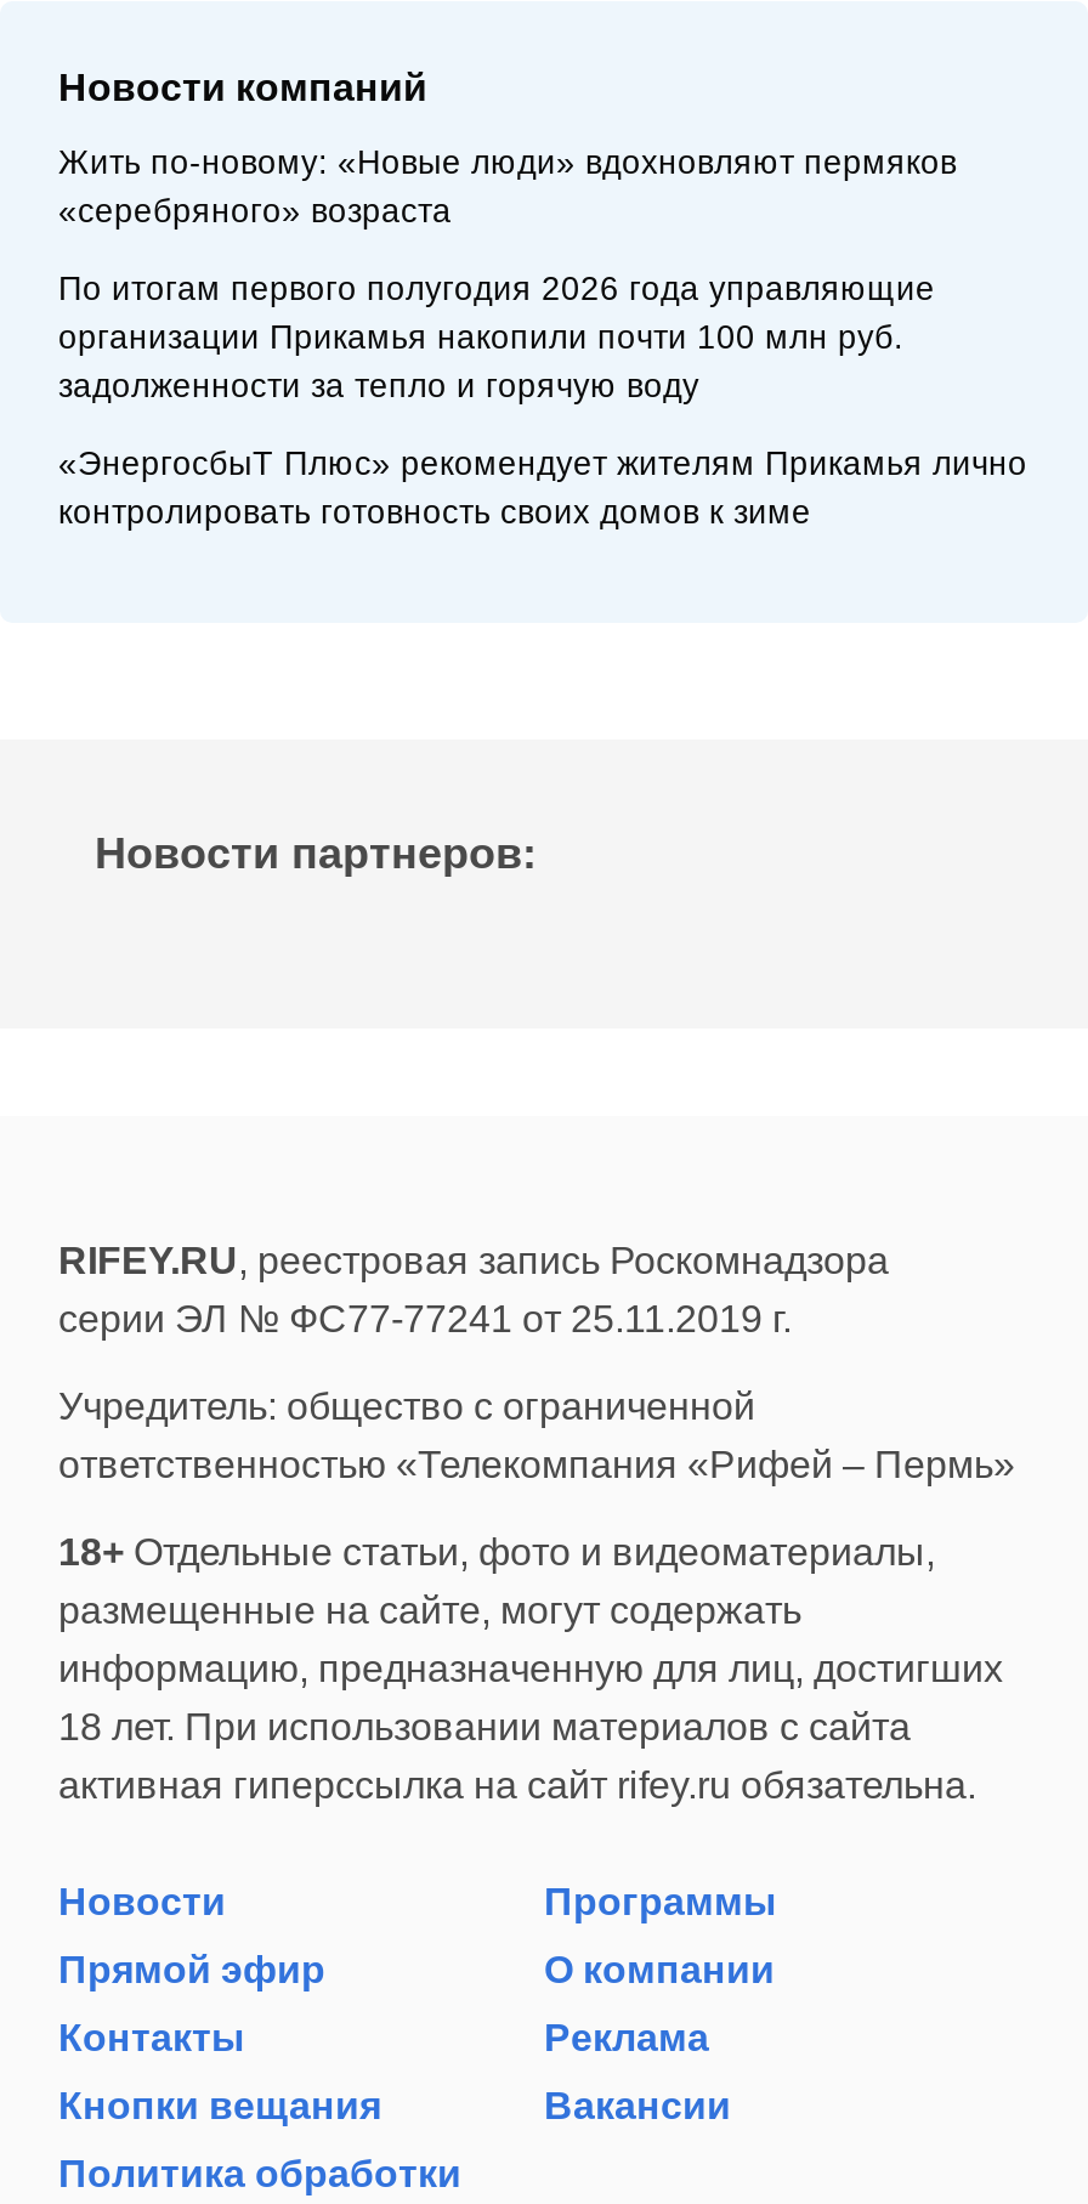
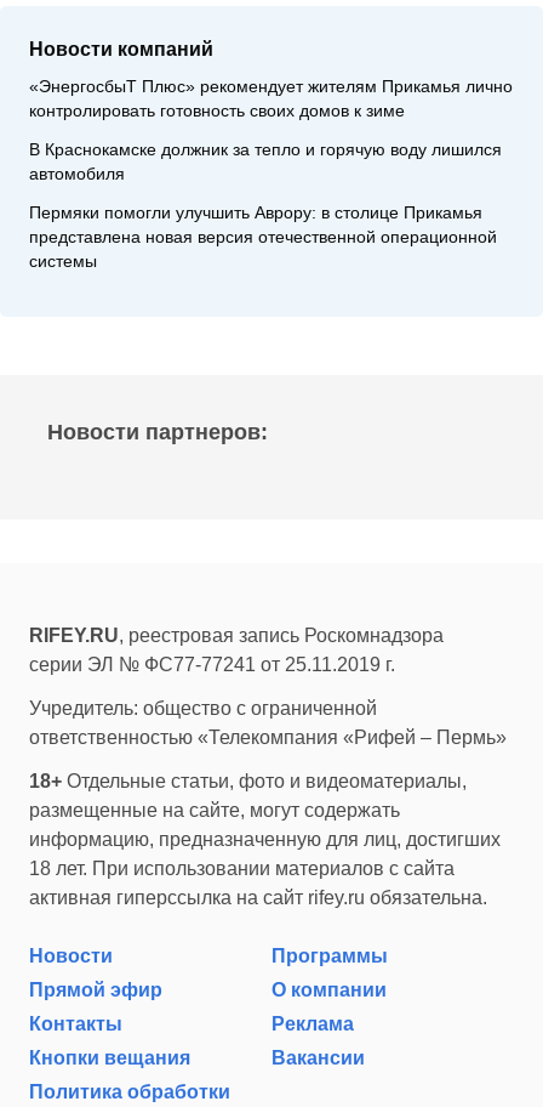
- Жить по-новому: «Новые люди» вдохновляют пермяков
- «серебряного» возраста
- По итогам первого полугодия 2026 года управляющие
- организации Прикамья накопили почти 100 млн руб.
- задолженности за тепло и горячую воду

moved up: «ЭнергосбыТ Плюс» рекомендует жителям Прикамья лично | контролировать готовность своих домов к зиме

+ В Краснокамске должник за тепло и горячую воду лишился
+ автомобиля
+ Пермяки помогли улучшить Аврору: в столице Прикамья
+ представлена новая версия отечественной операционной
+ системы
